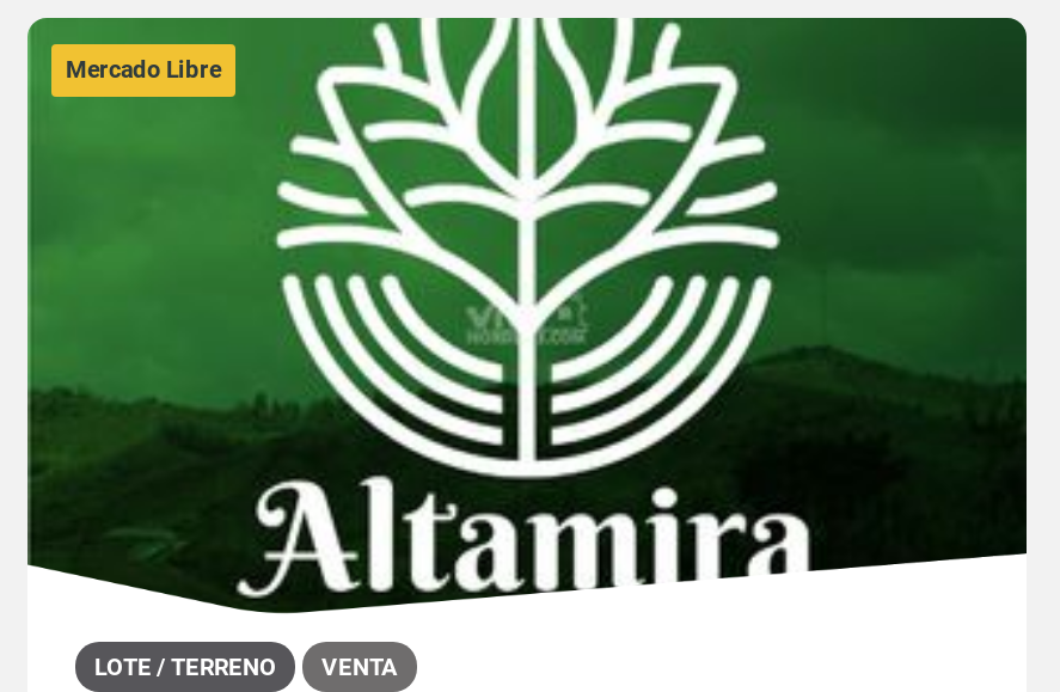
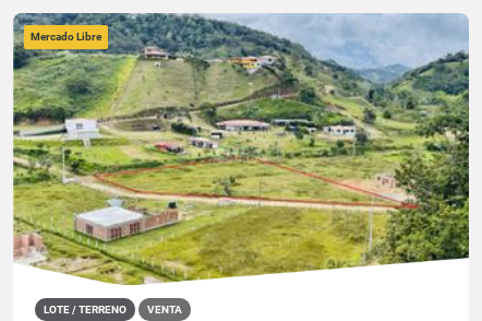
- [image]
+ [image]
